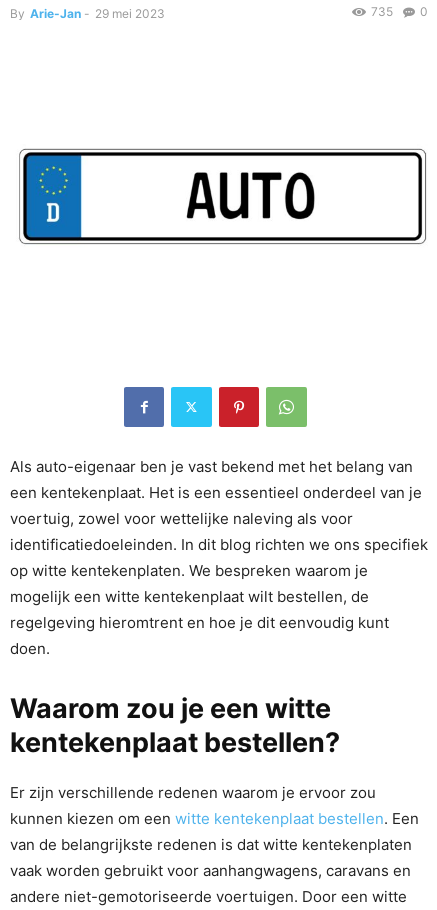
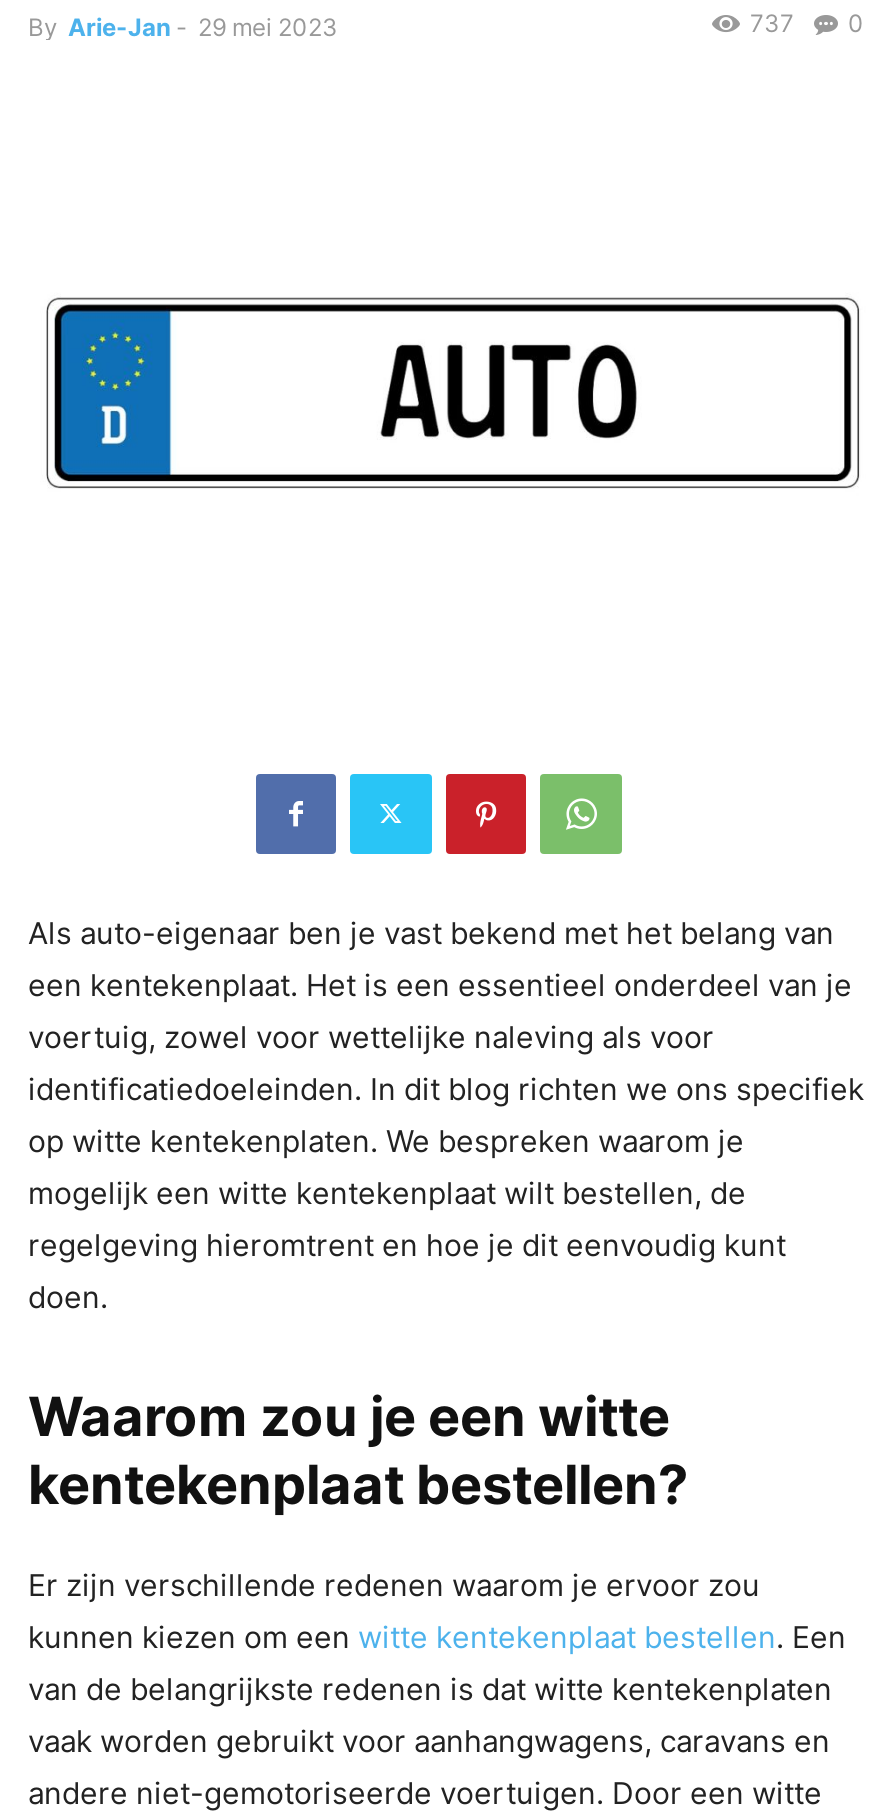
- 735 0
+ 737 0
